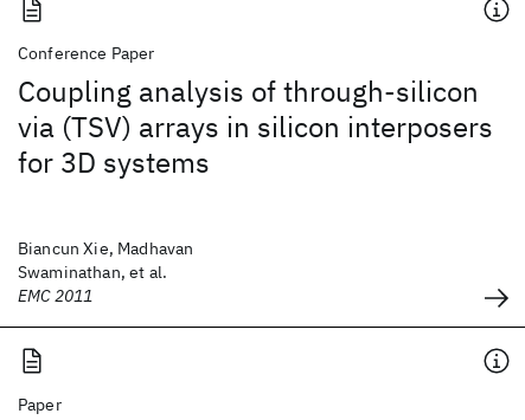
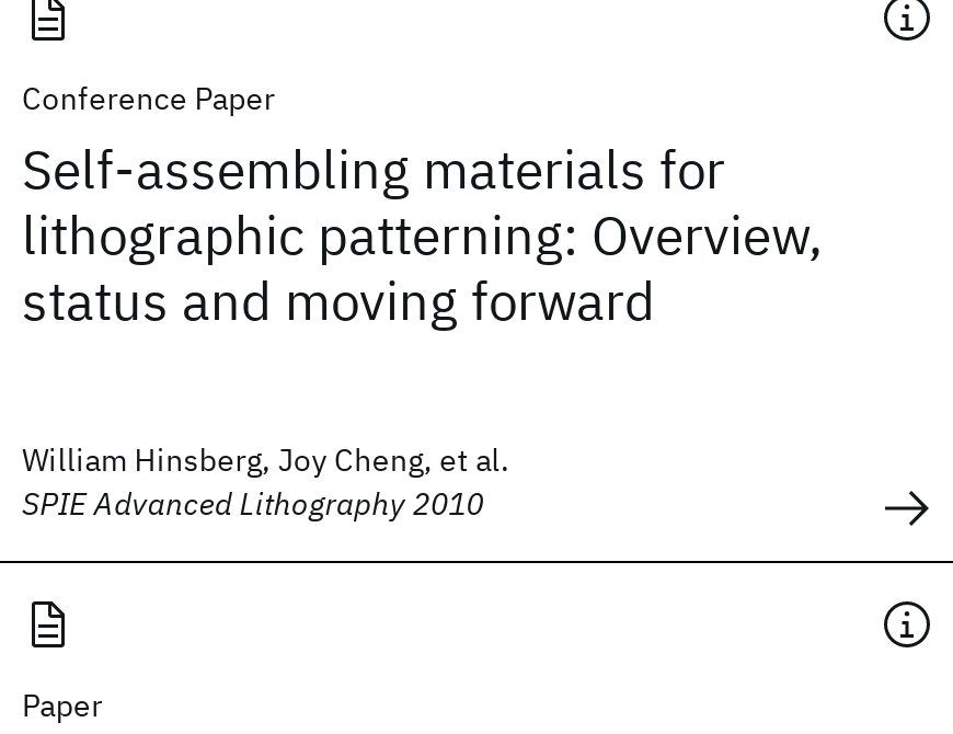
- Coupling analysis of through-silicon
- via (TSV) arrays in silicon interposers
- for 3D systems
+ Self-assembling materials for
+ lithographic patterning: Overview,
+ status and moving forward

- Biancun Xie, Madhavan
- Swaminathan, et al.
- EMC 2011
+ William Hinsberg, Joy Cheng, et al.
+ SPIE Advanced Lithography 2010
